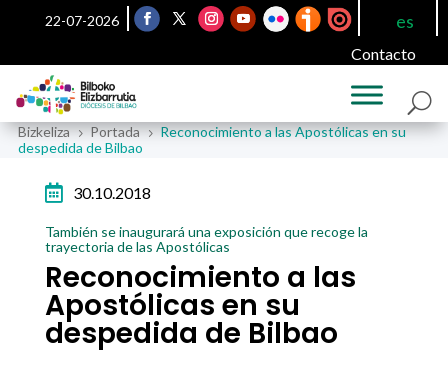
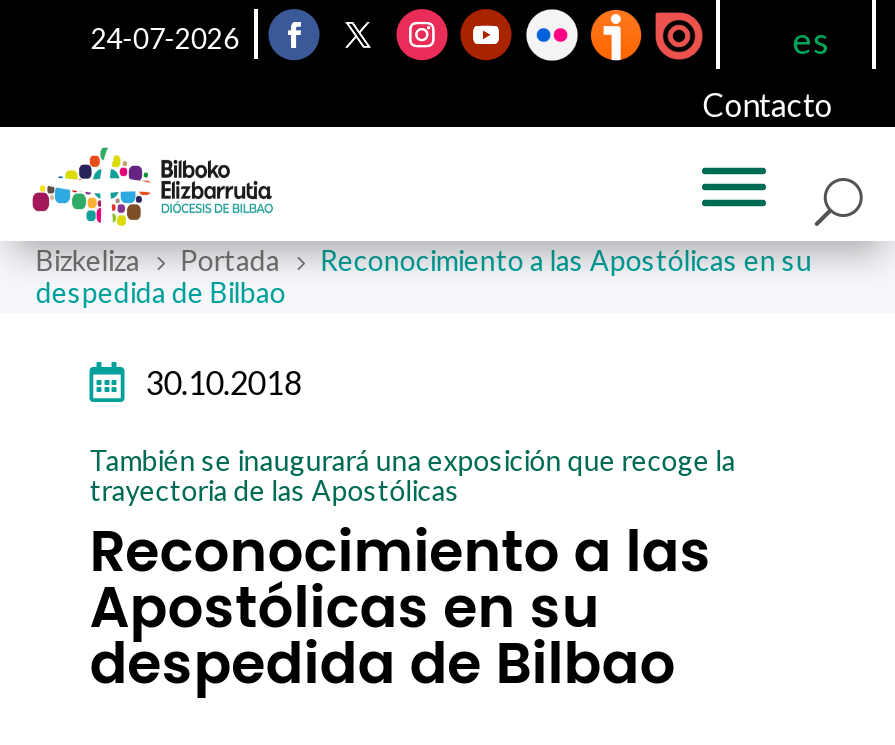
- 22-07-2026
+ 24-07-2026
